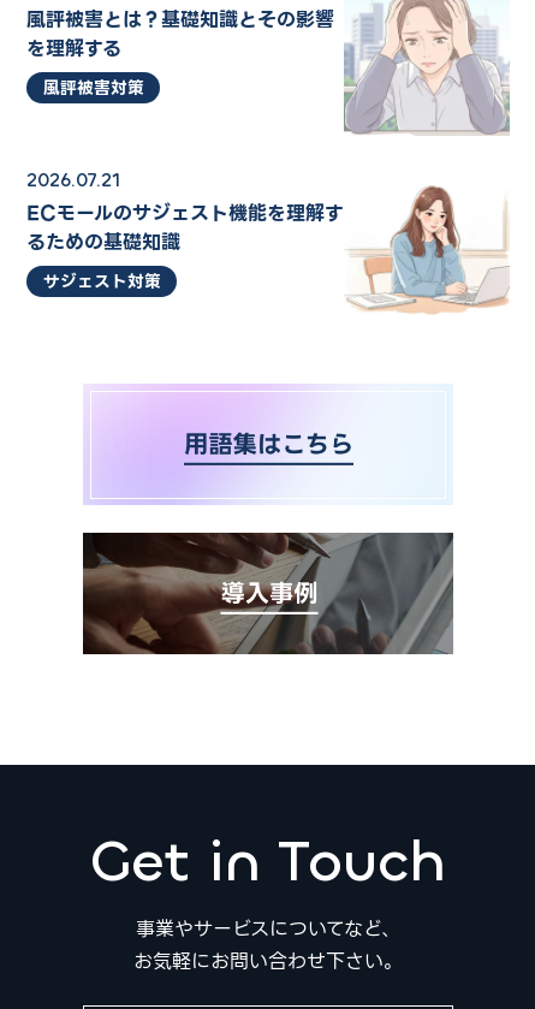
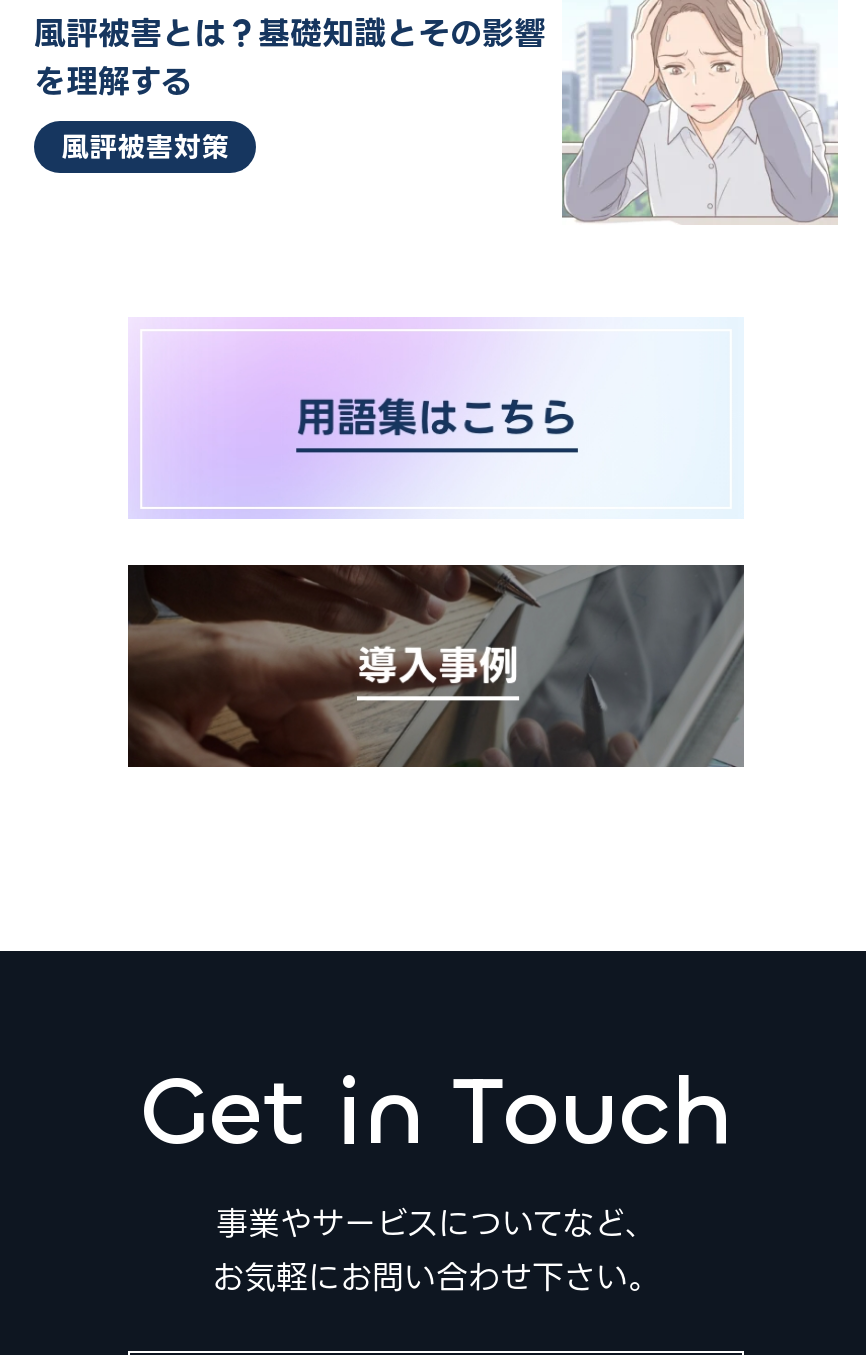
- [image]
- 2026.07.21
- ECモールのサジェスト機能を理解す
- るための基礎知識
- サジェスト対策
